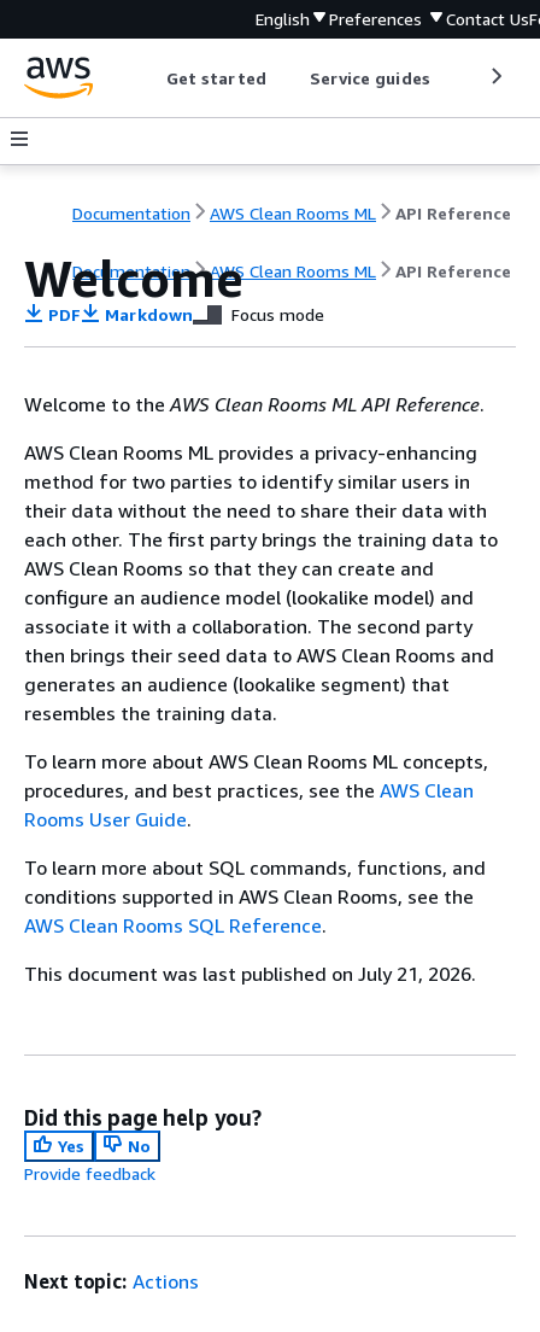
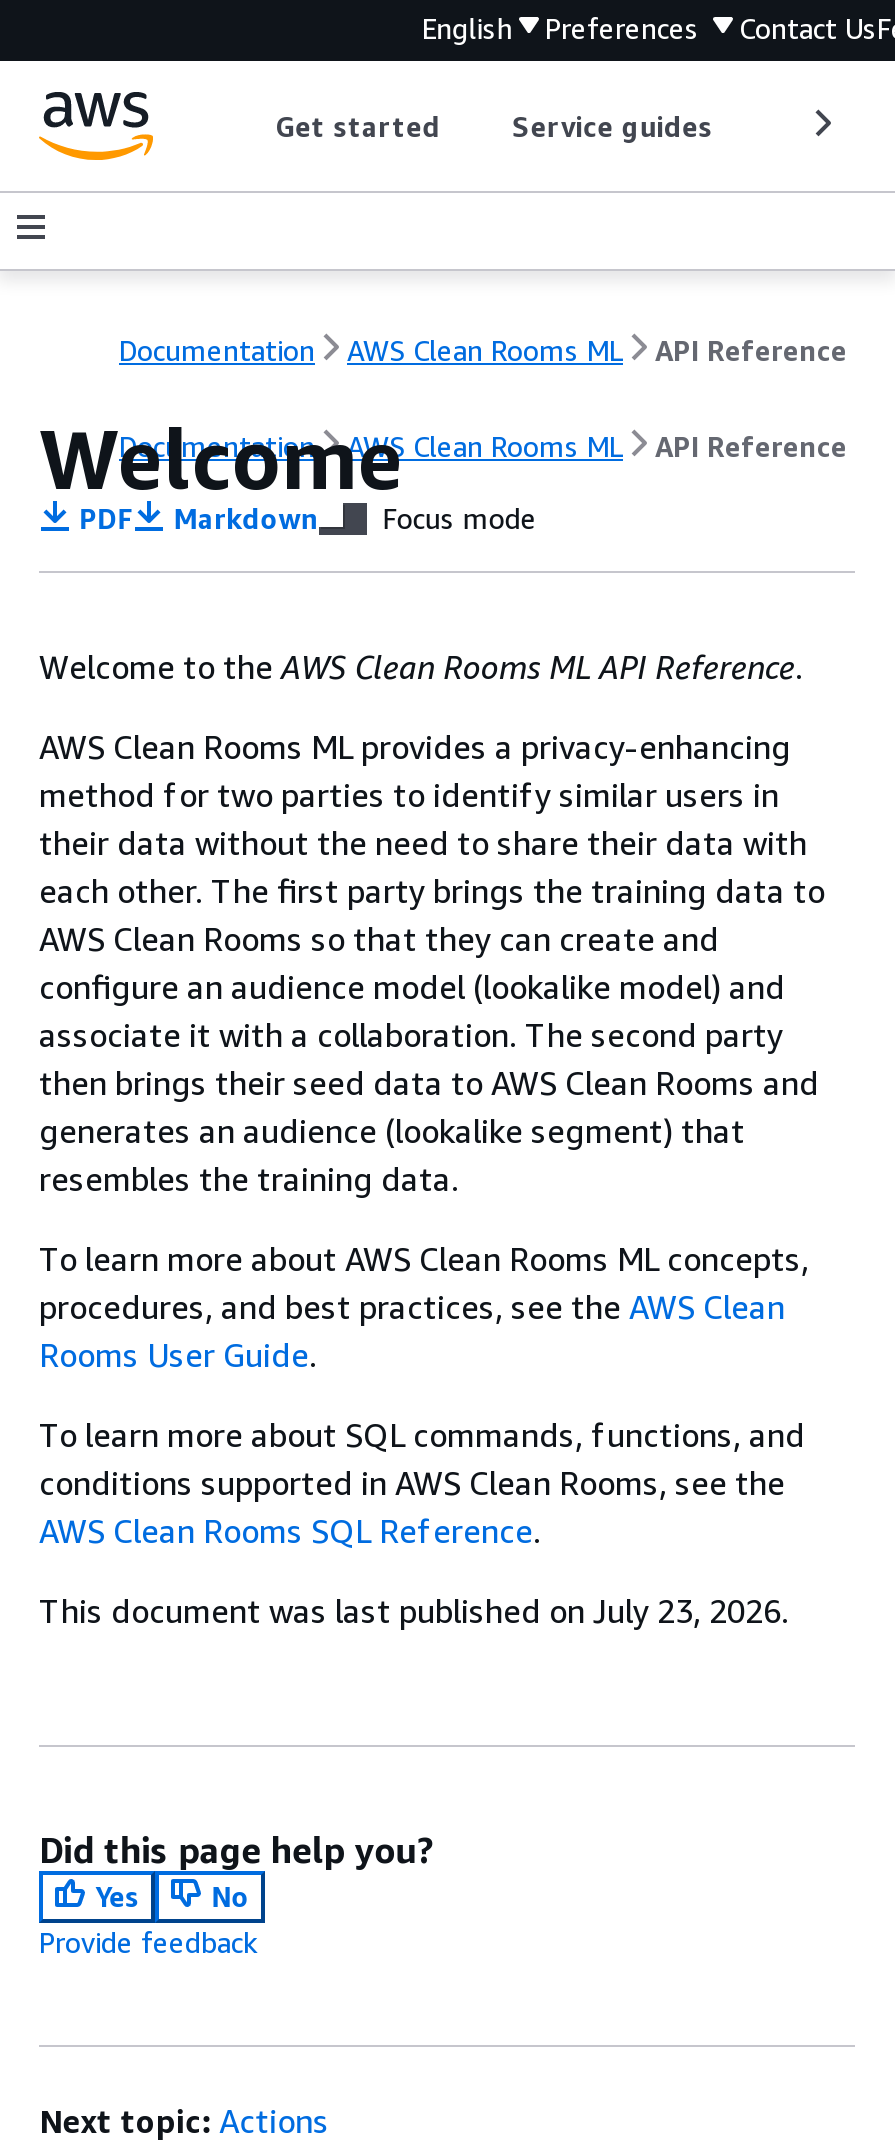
- This document was last published on July 21, 2026.
+ This document was last published on July 23, 2026.
